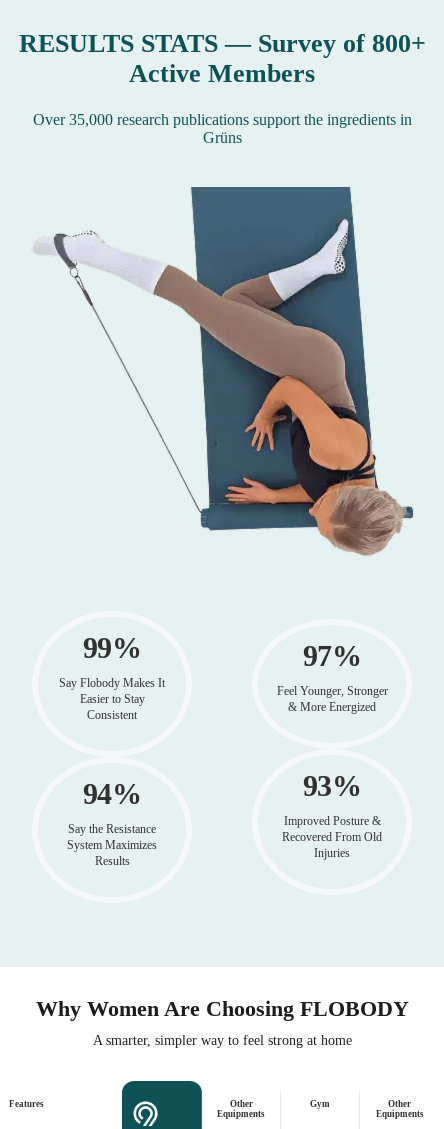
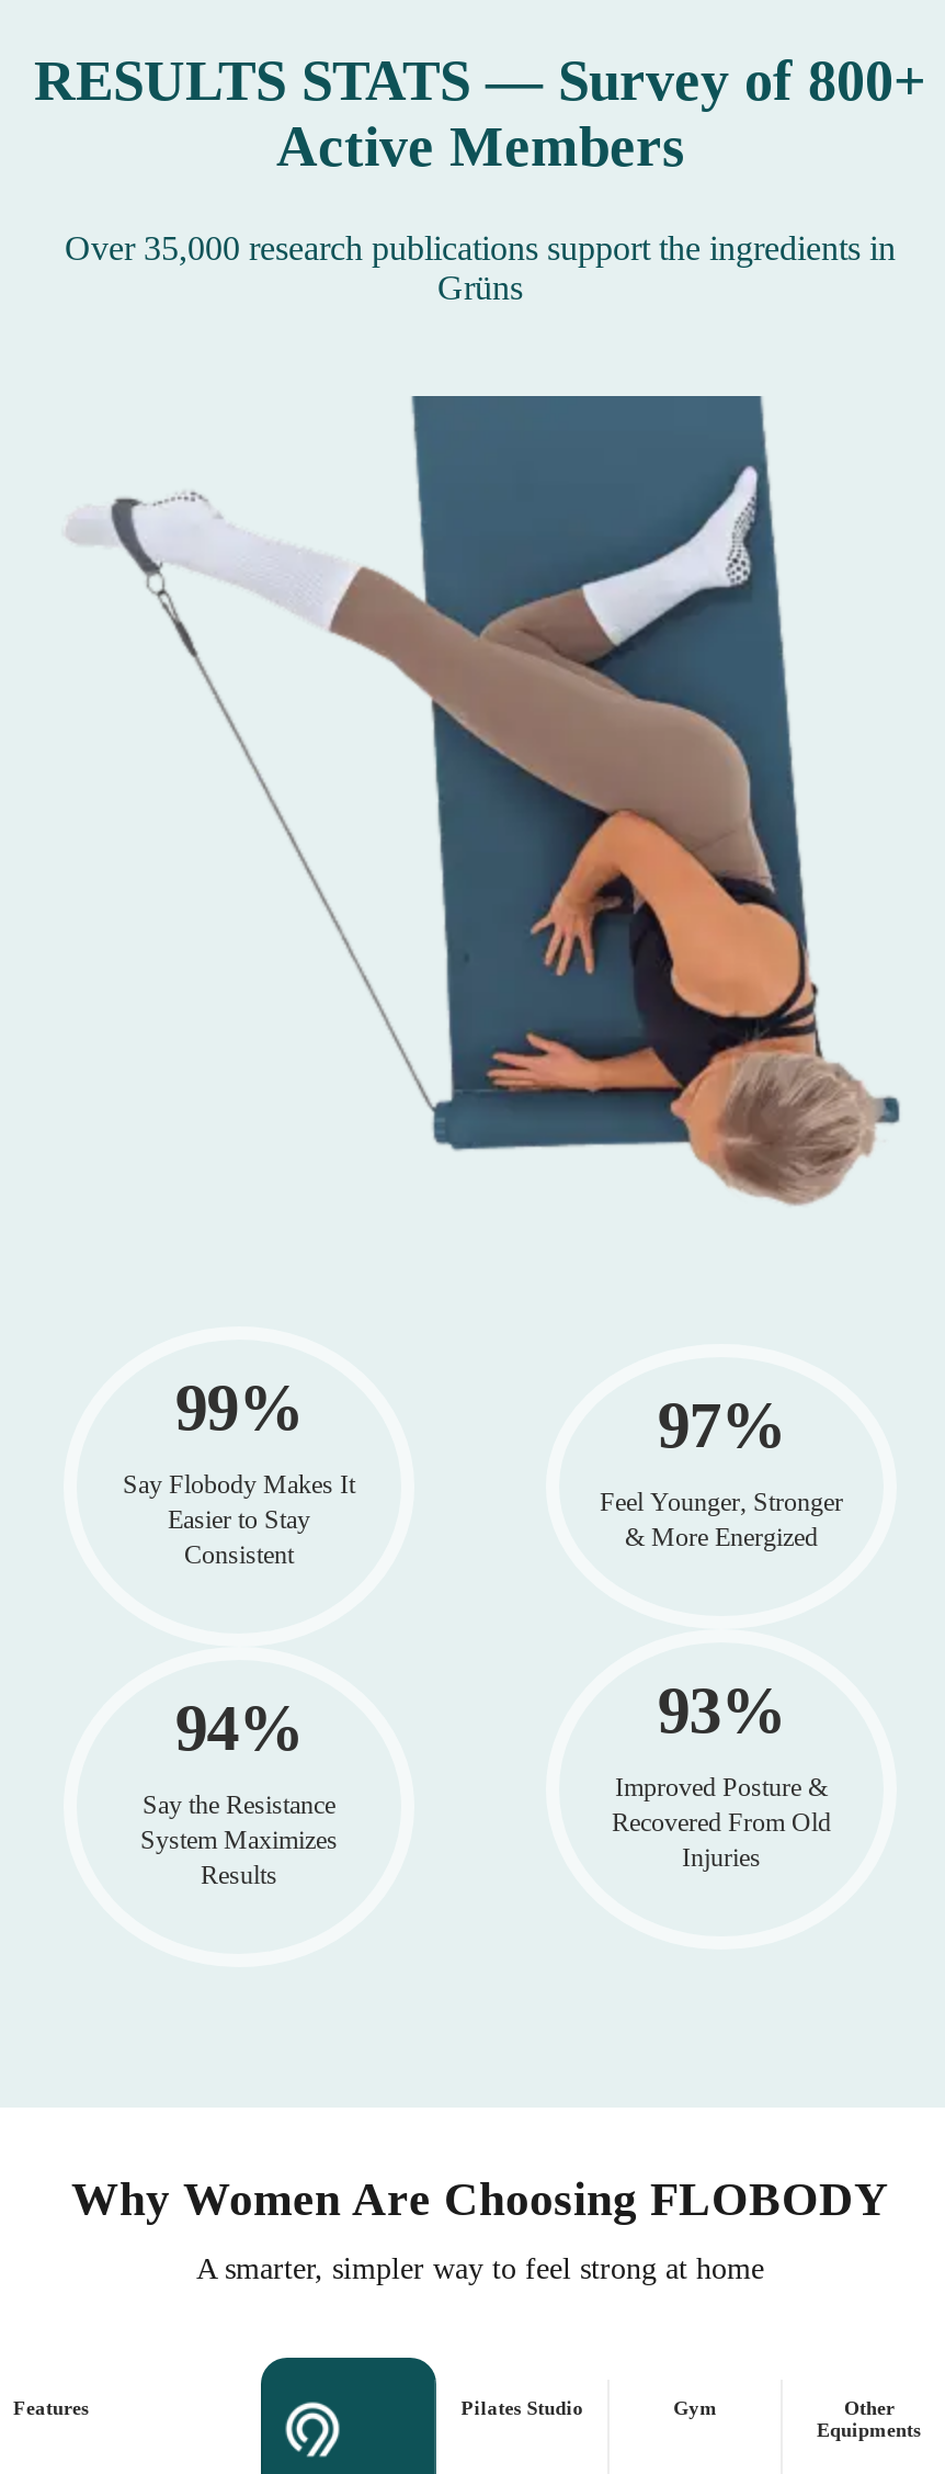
- Other
- Equipments
+ Pilates Studio
